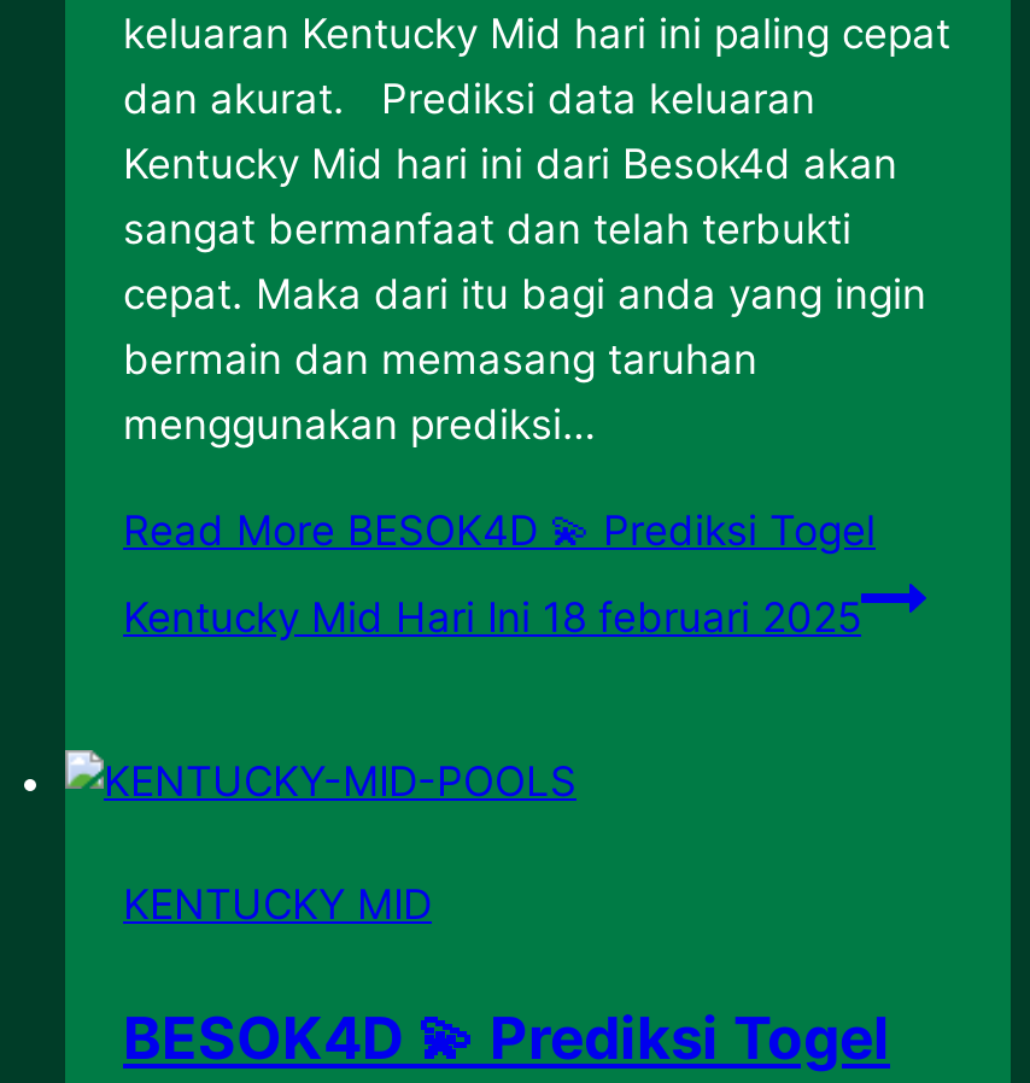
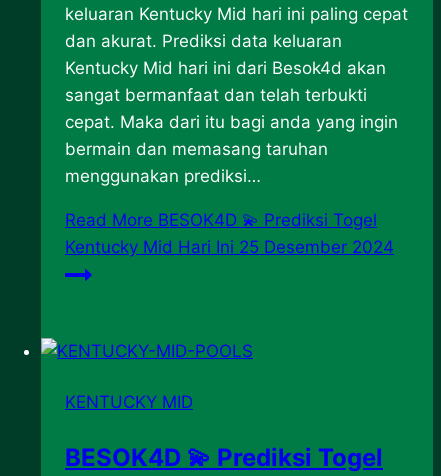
- Kentucky Mid Hari Ini 18 februari 2025
+ Kentucky Mid Hari Ini 25 Desember 2024
